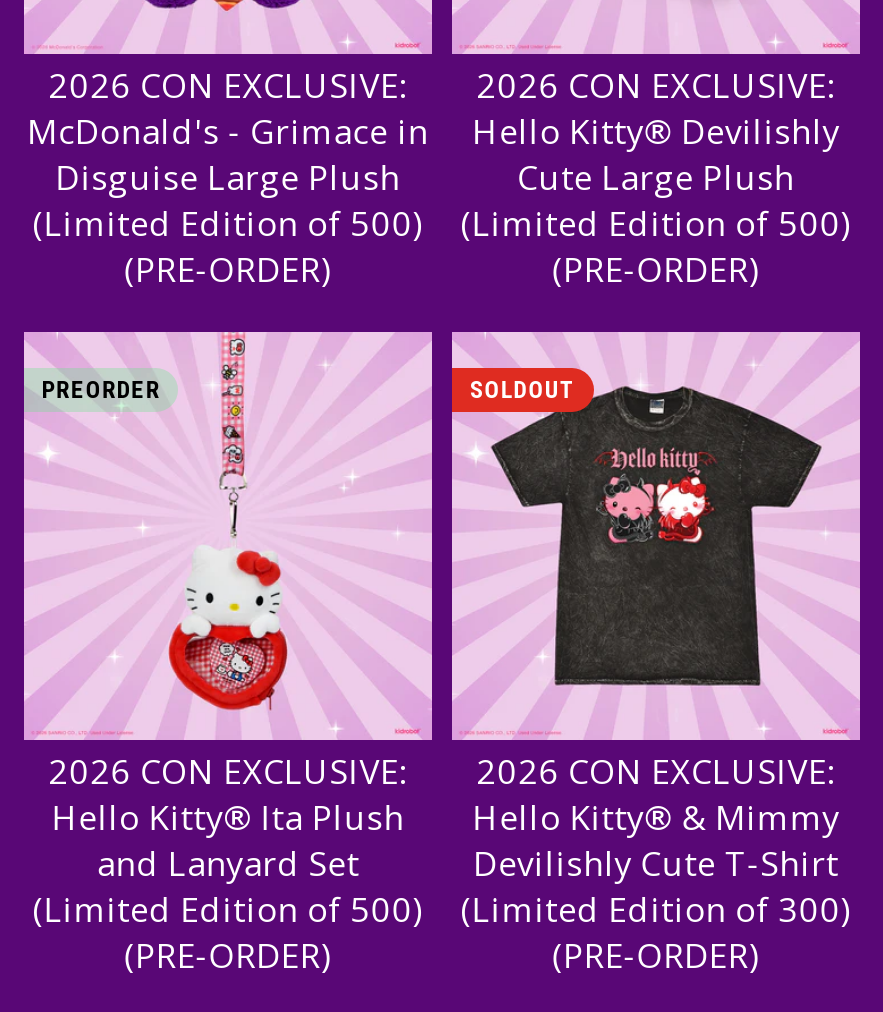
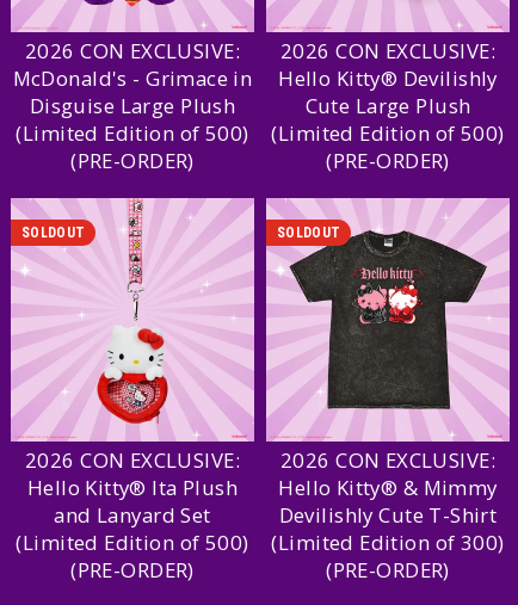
- PREORDER
+ SOLDOUT
